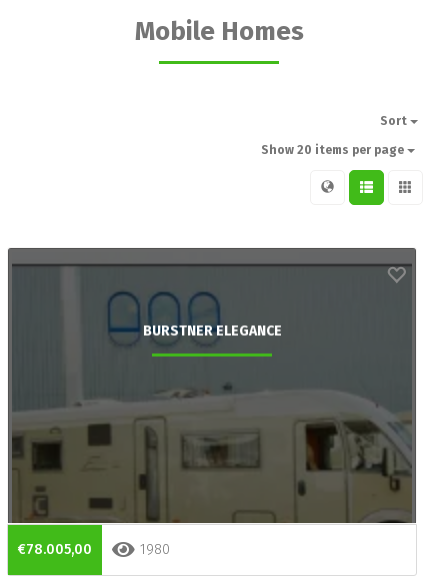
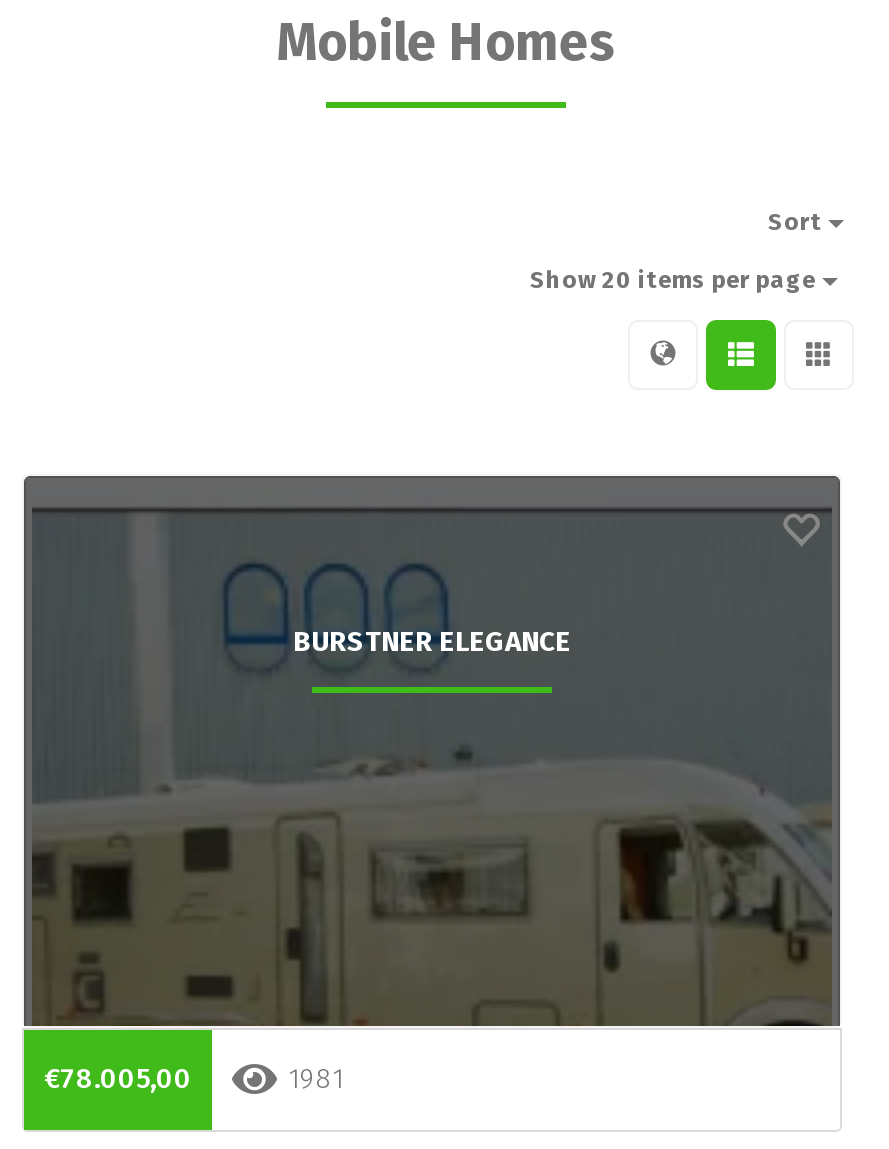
- 1980
+ 1981
